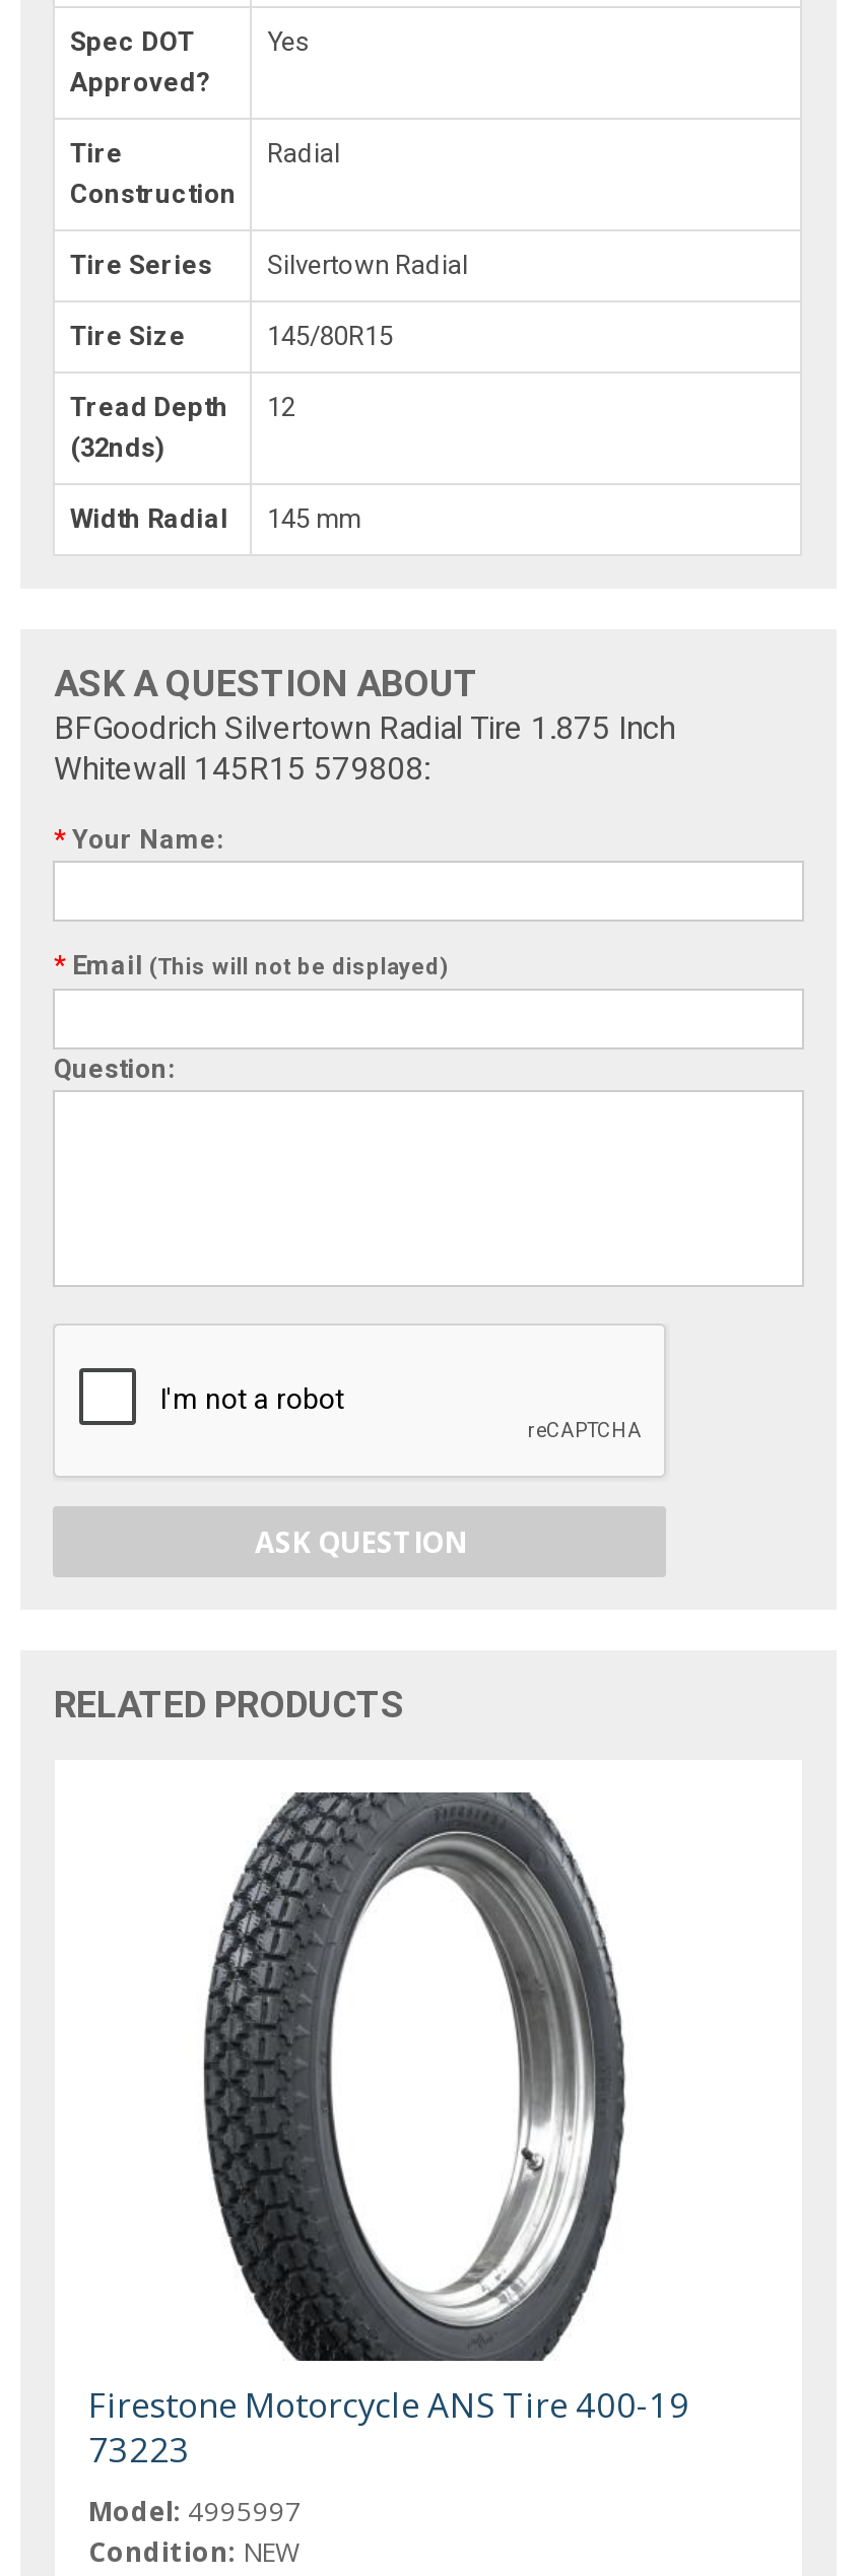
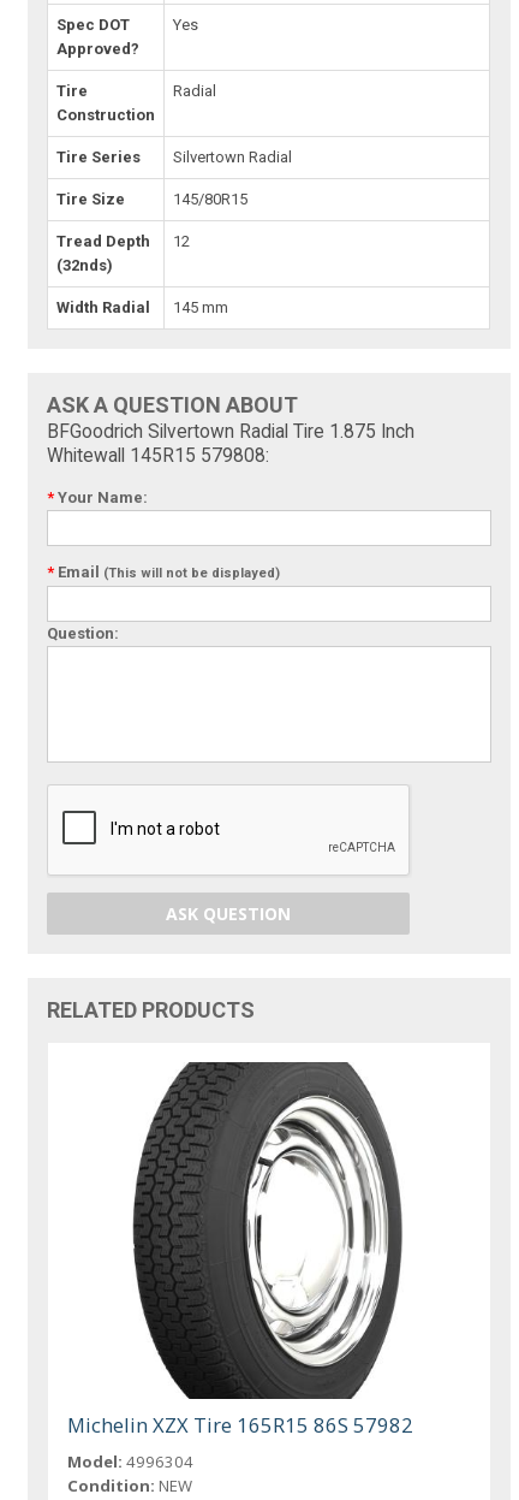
- [image]
- Firestone Motorcycle ANS Tire 400-19
- 73223
- Model: 4995997
+ [image]
+ Michelin XZX Tire 165R15 86S 57982
+ Model: 4996304
